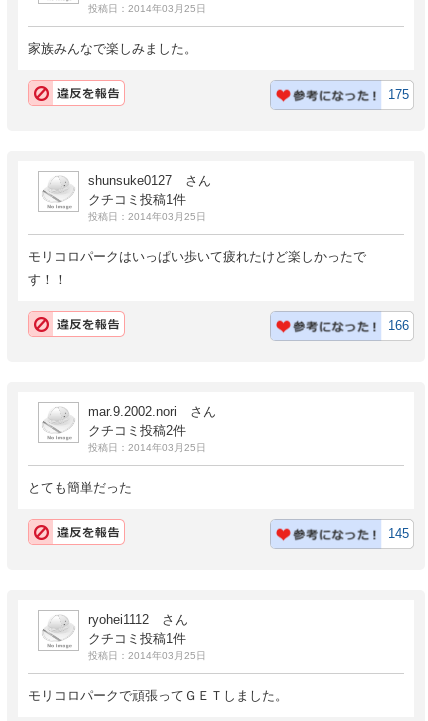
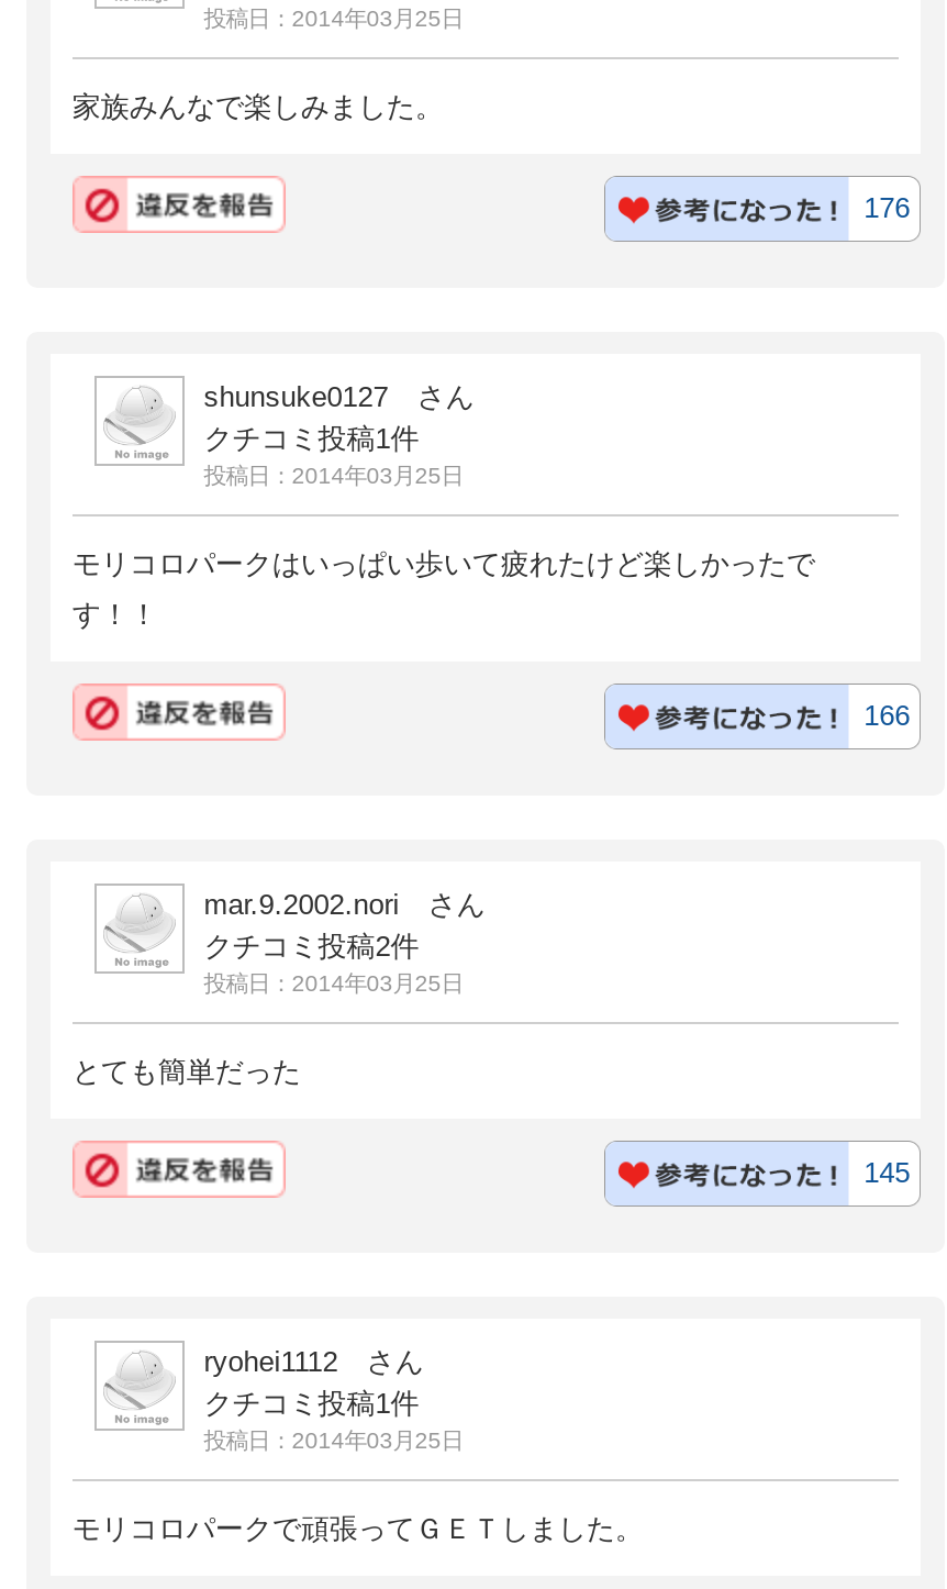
- 175
+ 176
